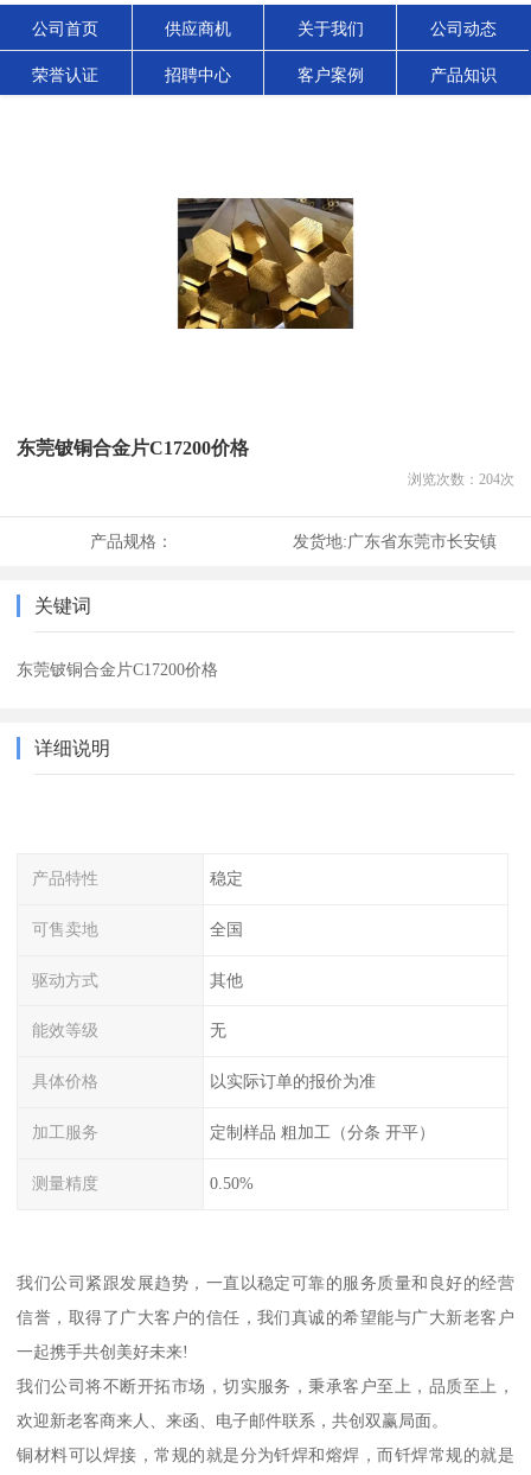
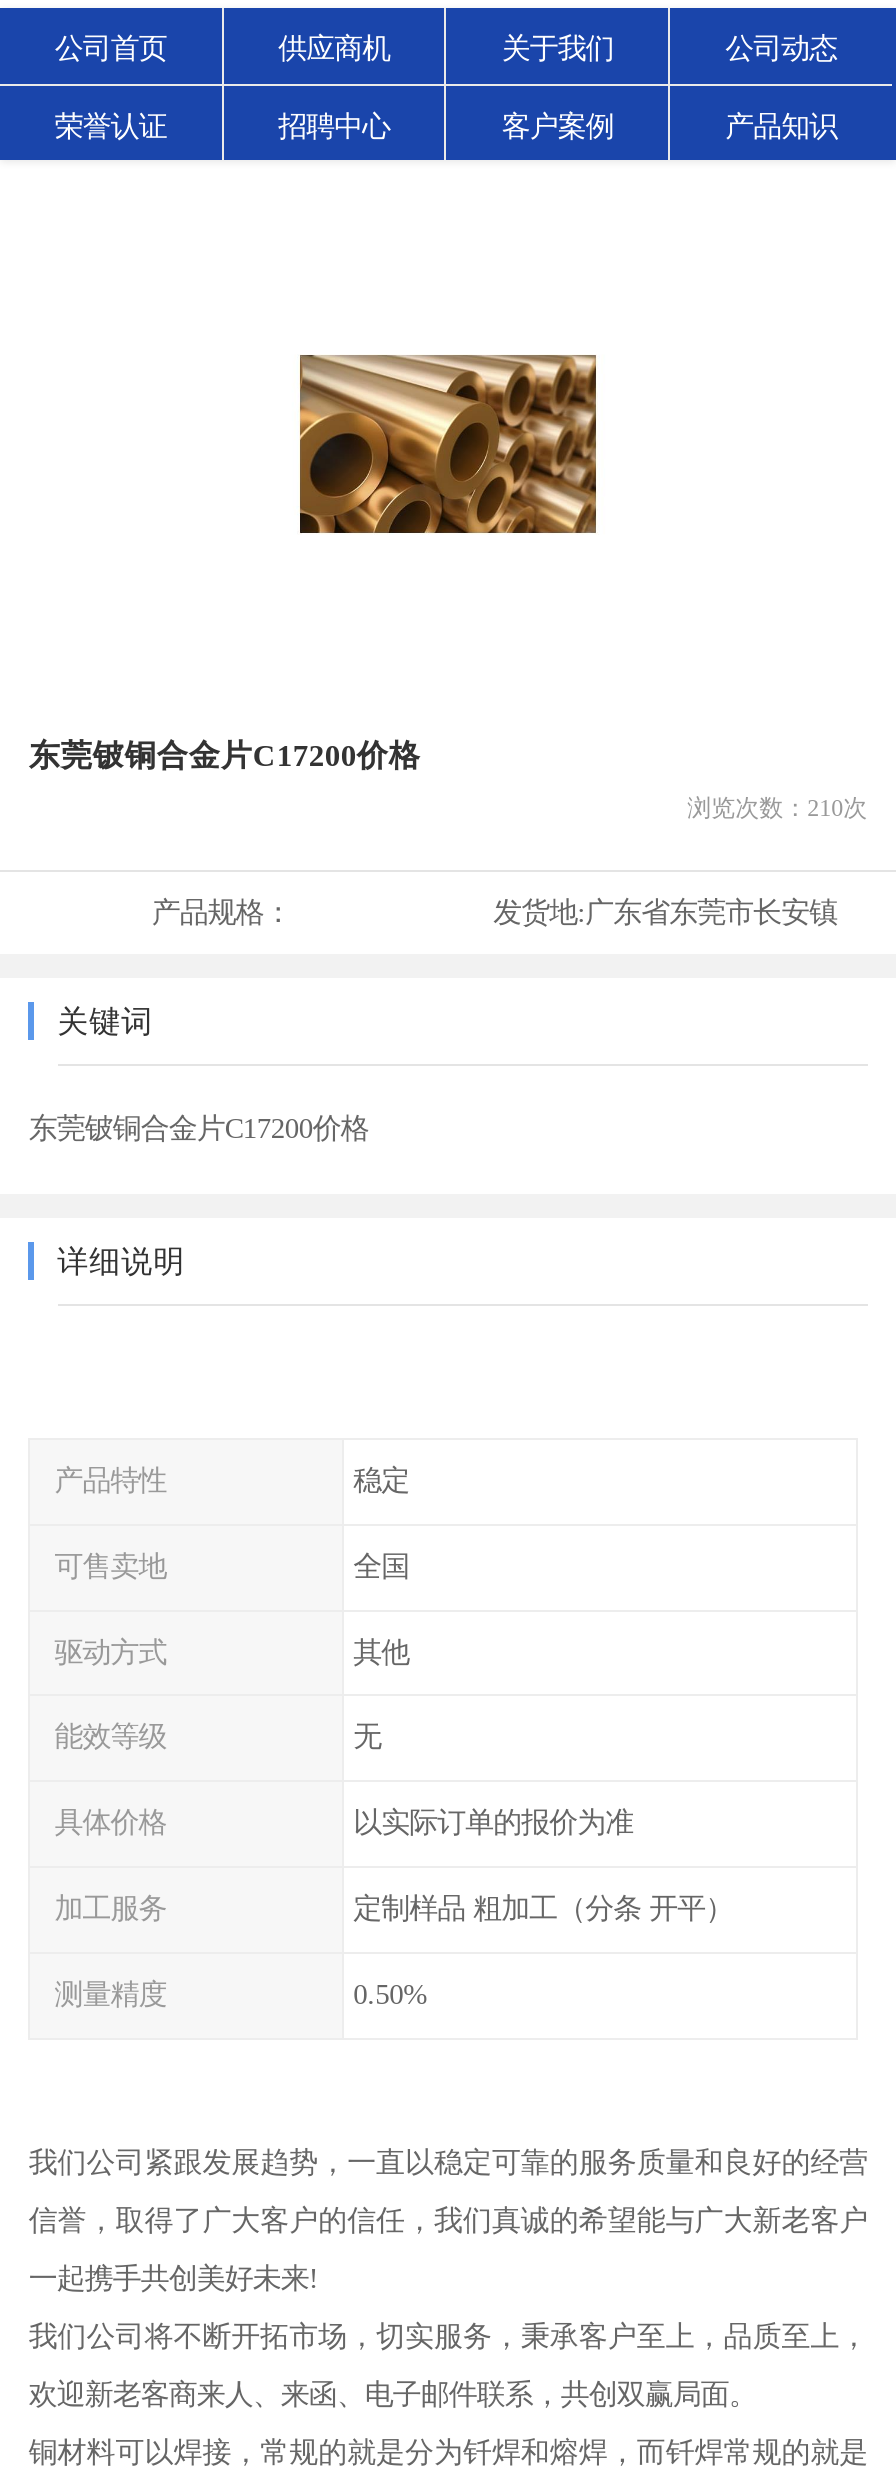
- [image]
+ [image]

- 浏览次数：204次
+ 浏览次数：210次
